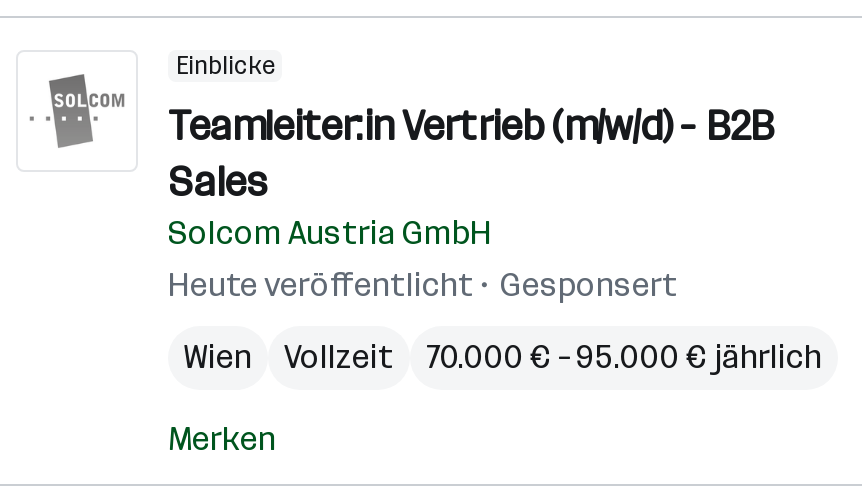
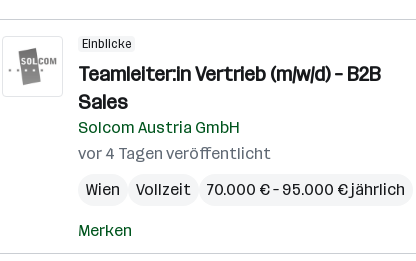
- Heute veröffentlicht
- Gesponsert
+ vor 4 Tagen veröffentlicht
